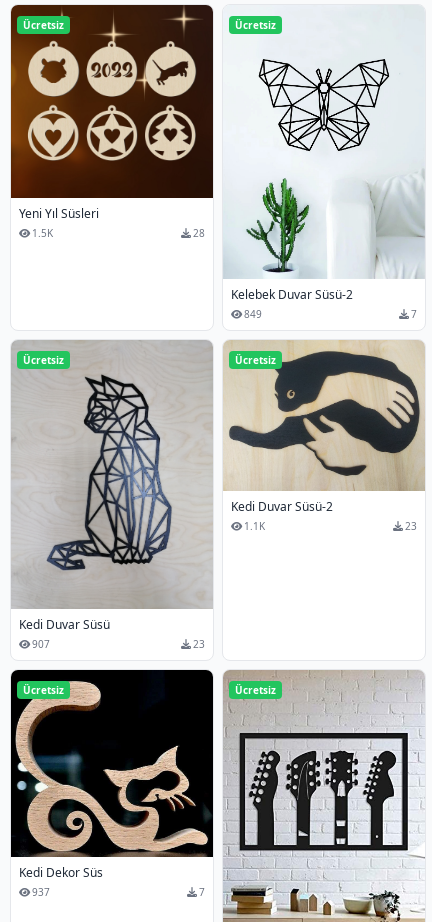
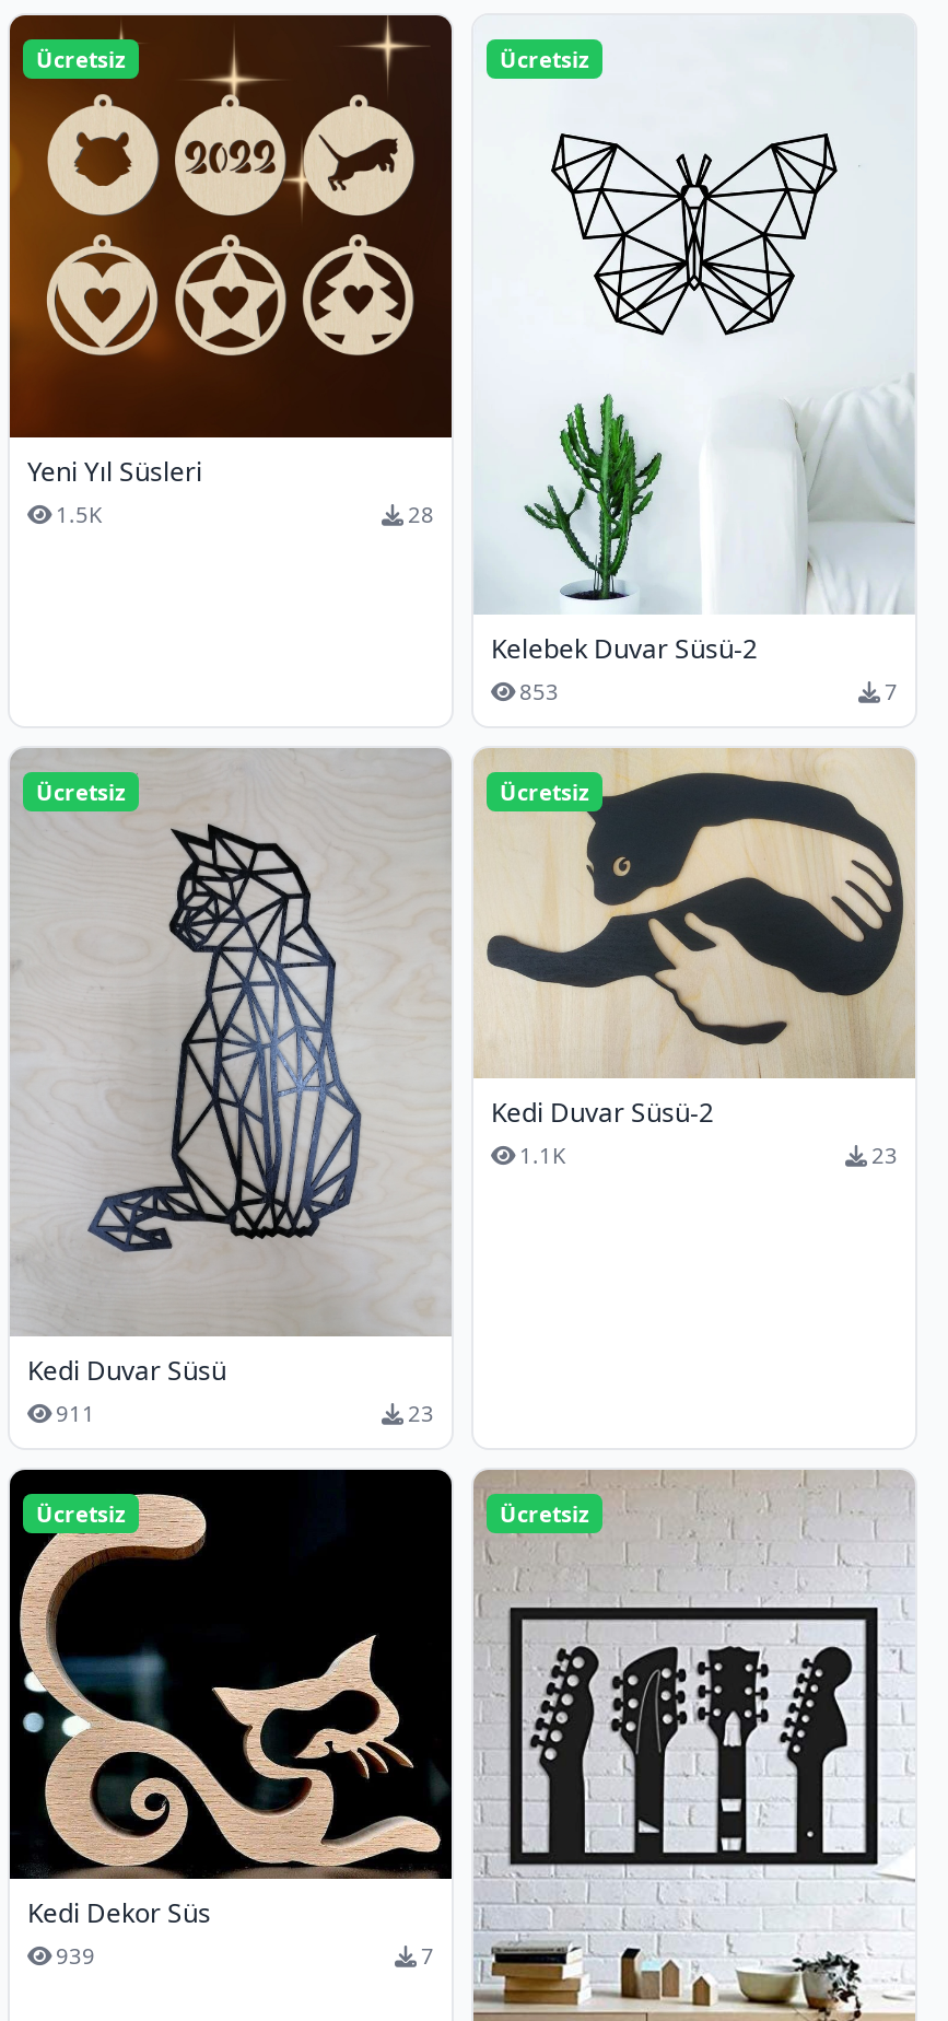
- 849
+ 853

- 907
+ 911

- 937
+ 939
